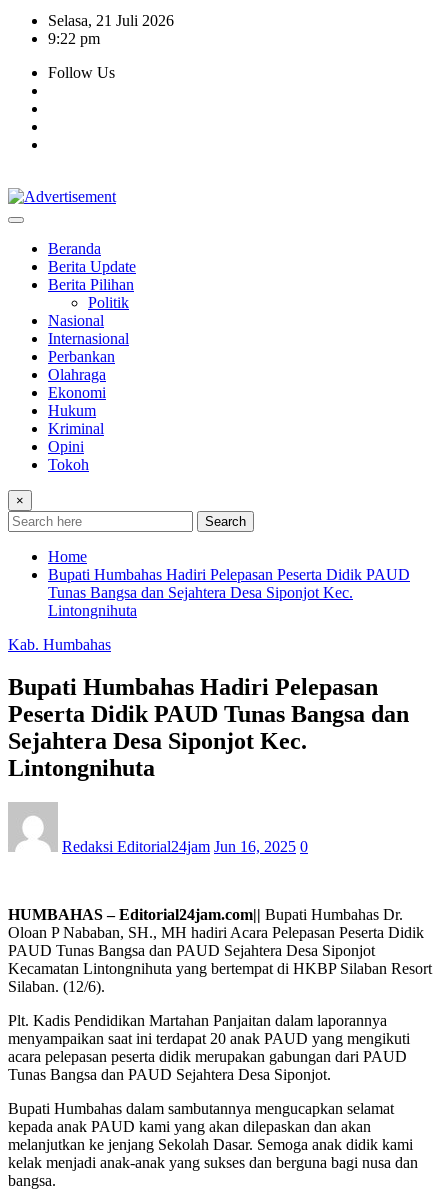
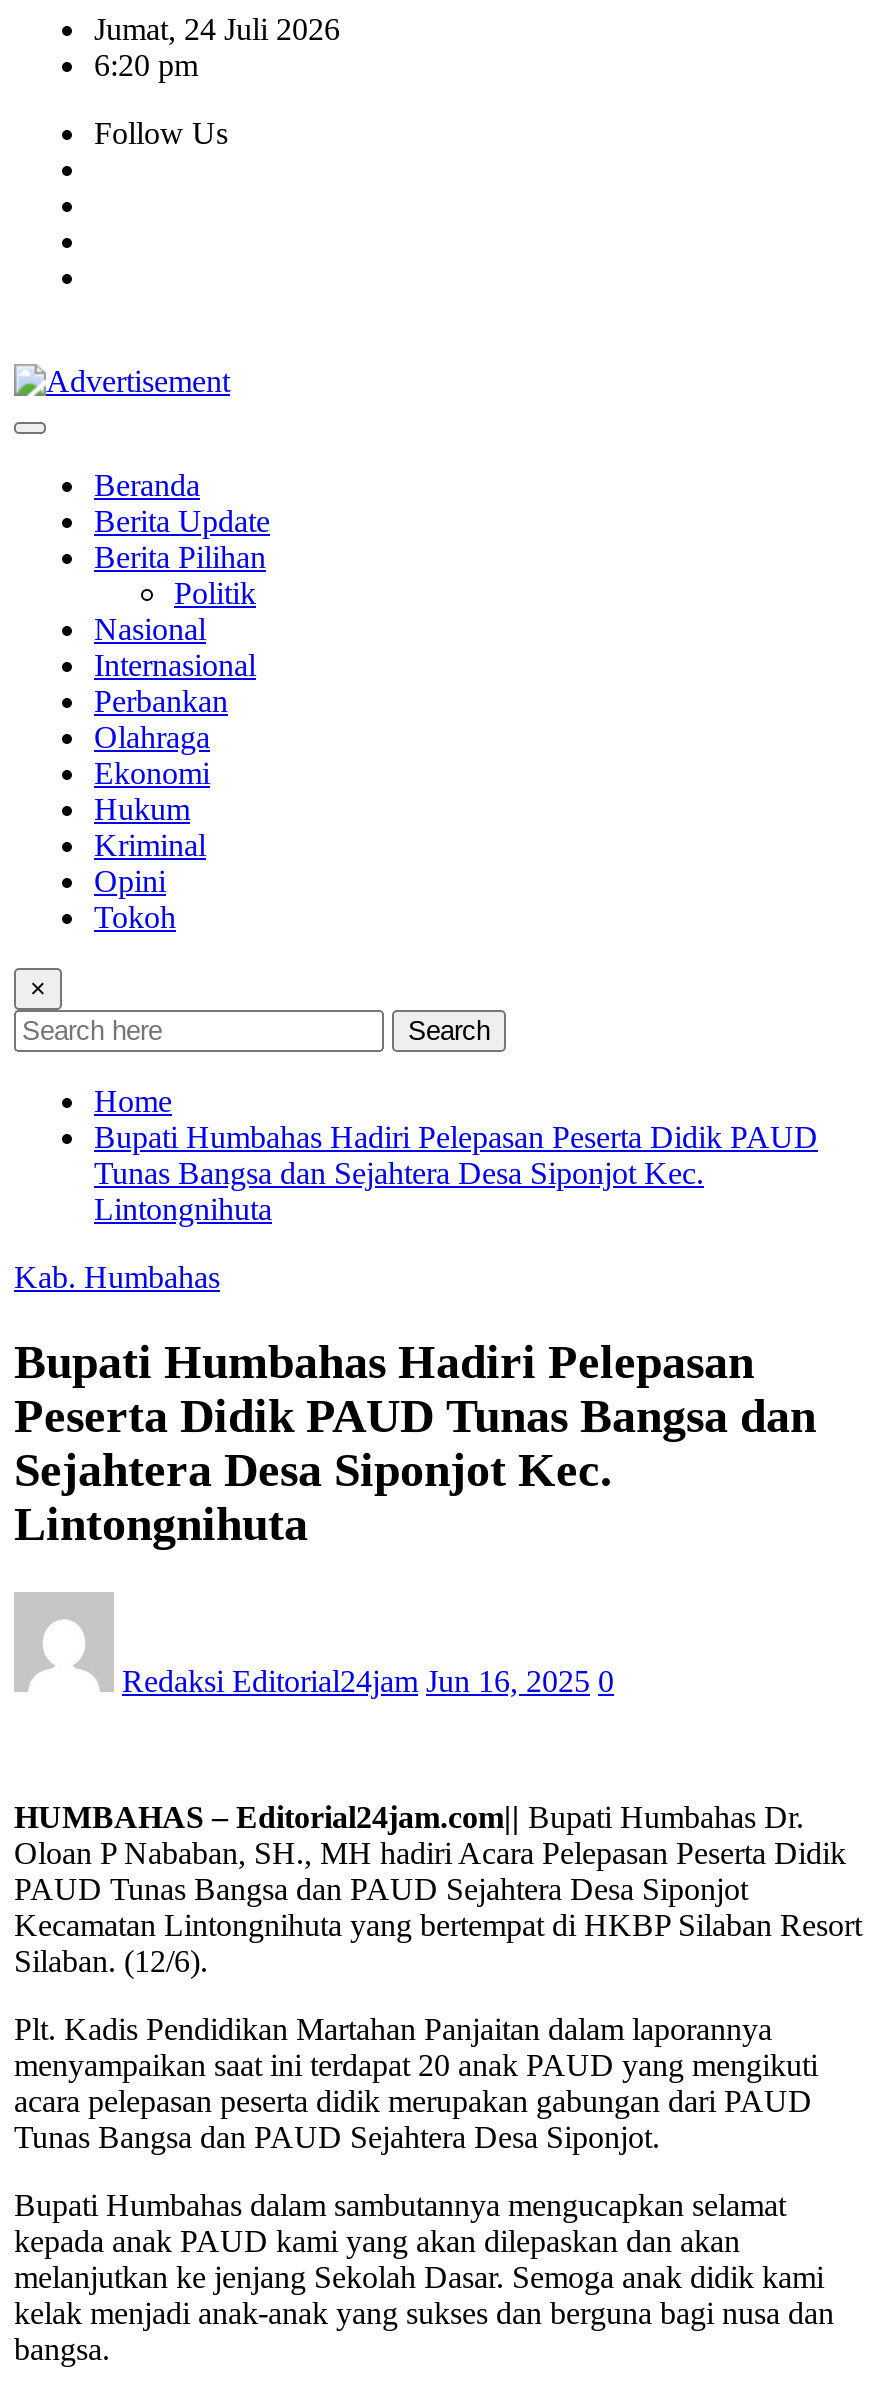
- Selasa, 21 Juli 2026
+ Jumat, 24 Juli 2026

- 9:22 pm
+ 6:20 pm
